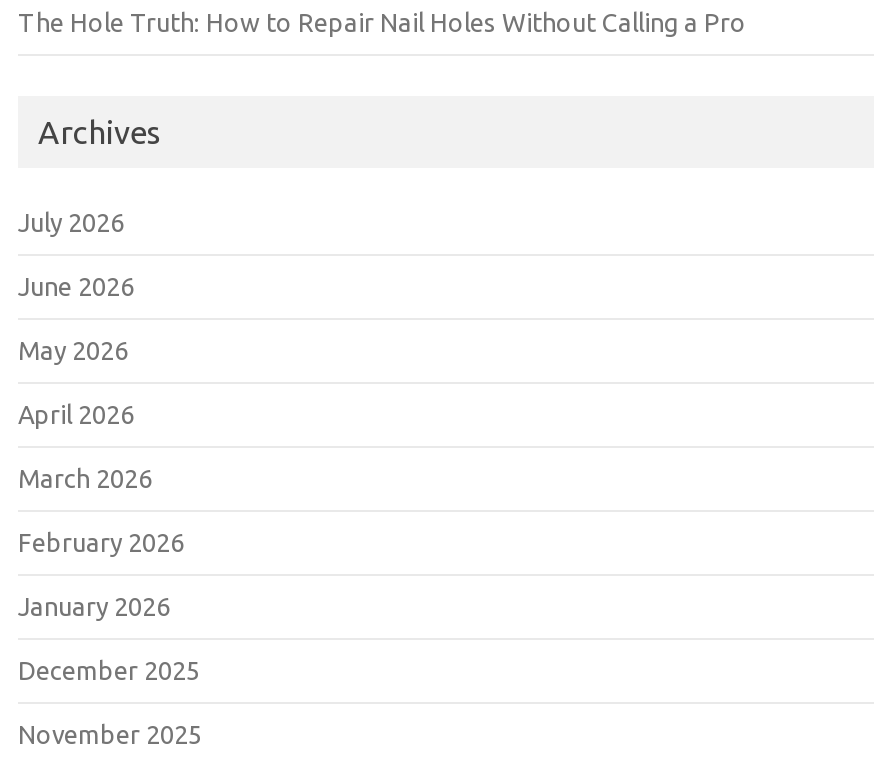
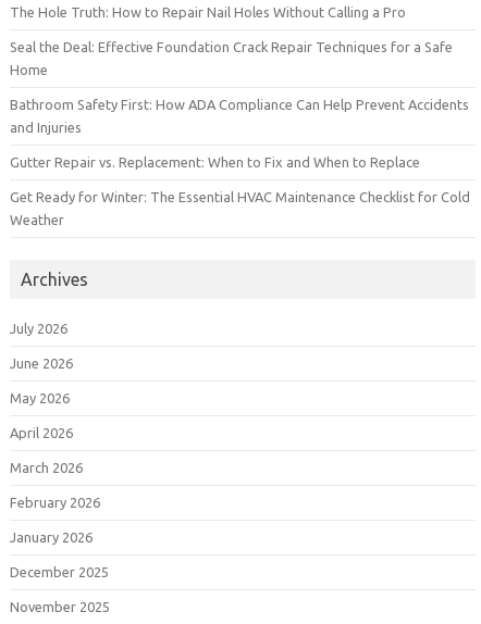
+ Seal the Deal: Effective Foundation Crack Repair Techniques for a Safe
+ Home
+ Bathroom Safety First: How ADA Compliance Can Help Prevent Accidents
+ and Injuries
+ Gutter Repair vs. Replacement: When to Fix and When to Replace
+ Get Ready for Winter: The Essential HVAC Maintenance Checklist for Cold
+ Weather
